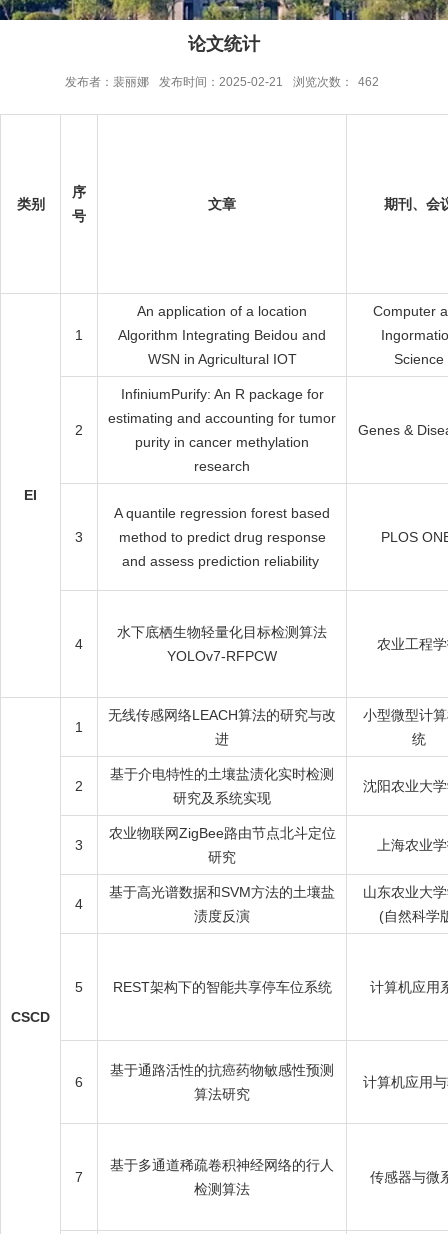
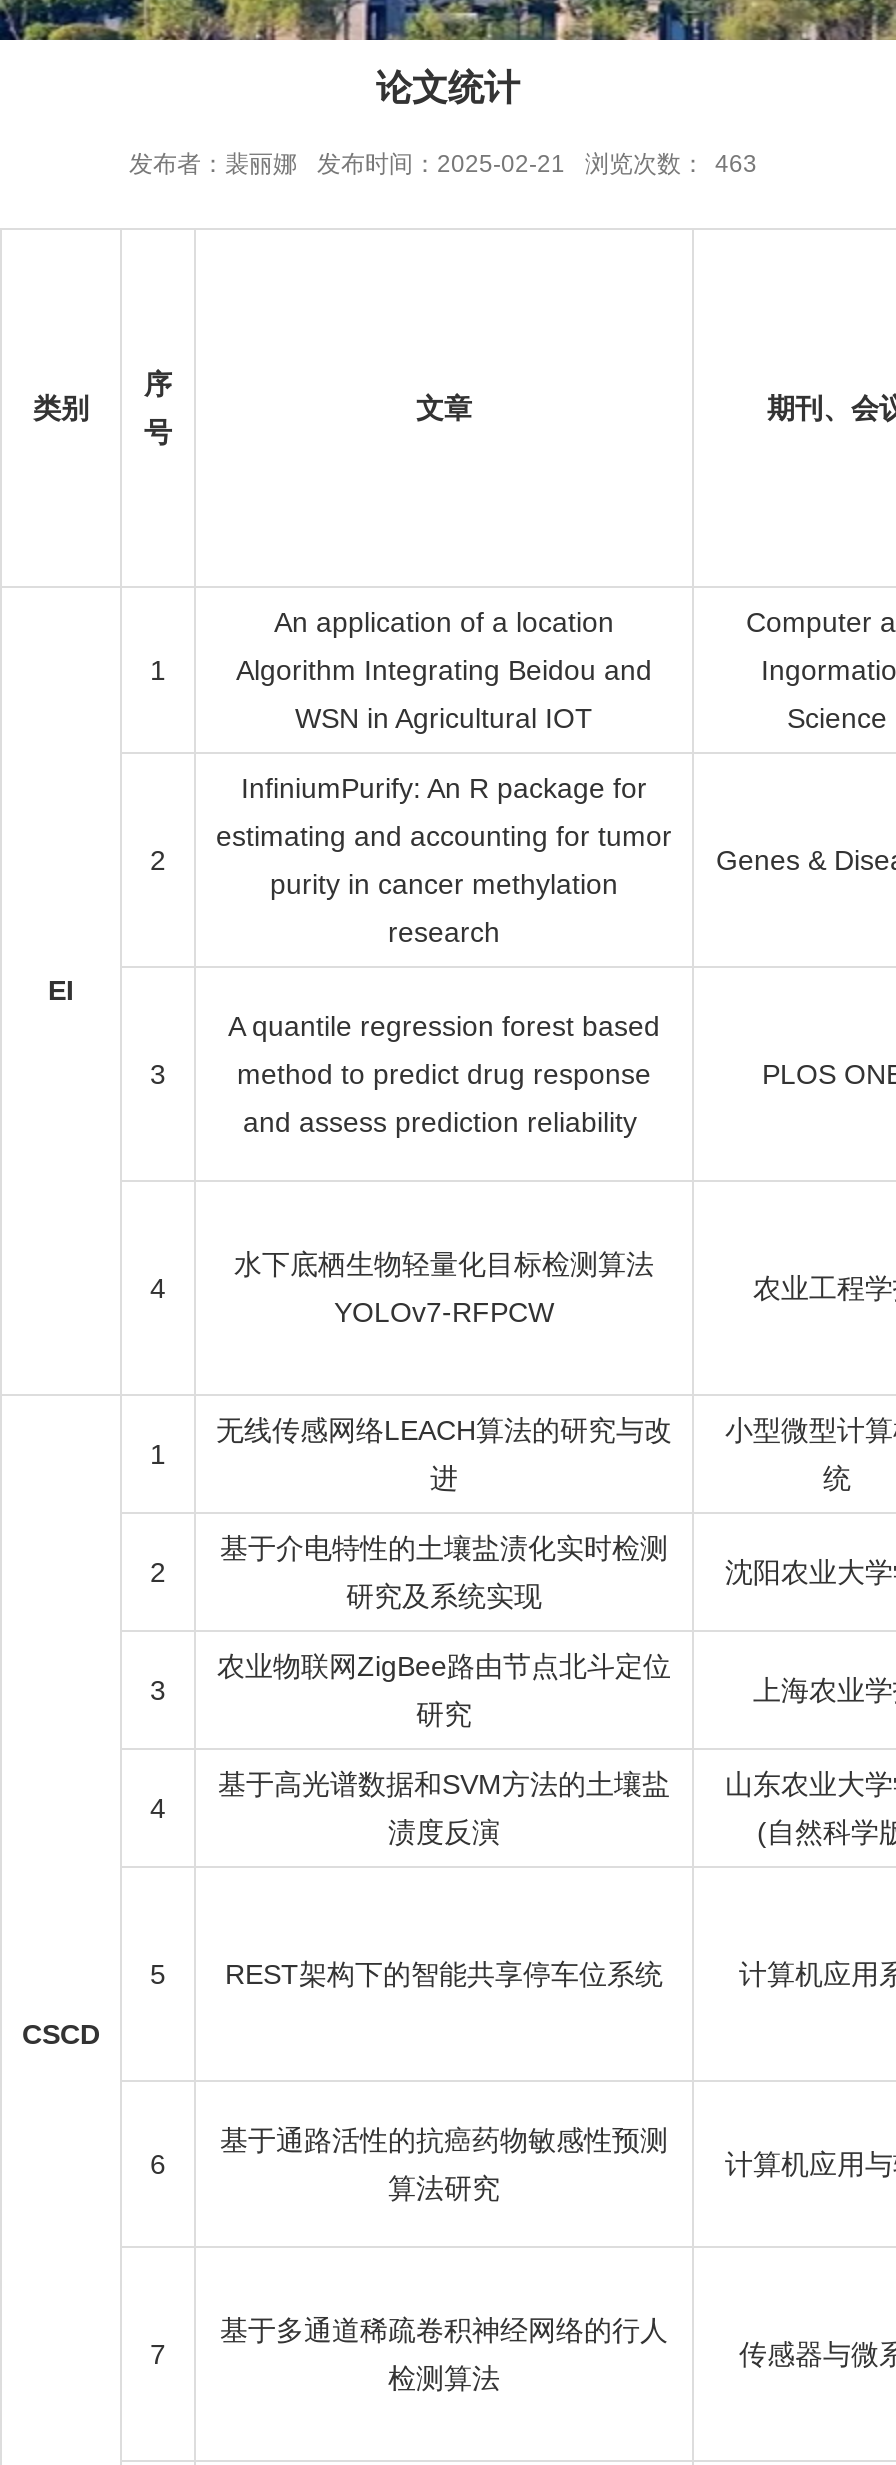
- 发布者：裴丽娜 发布时间：2025-02-21 浏览次数： 462
+ 发布者：裴丽娜 发布时间：2025-02-21 浏览次数： 463
